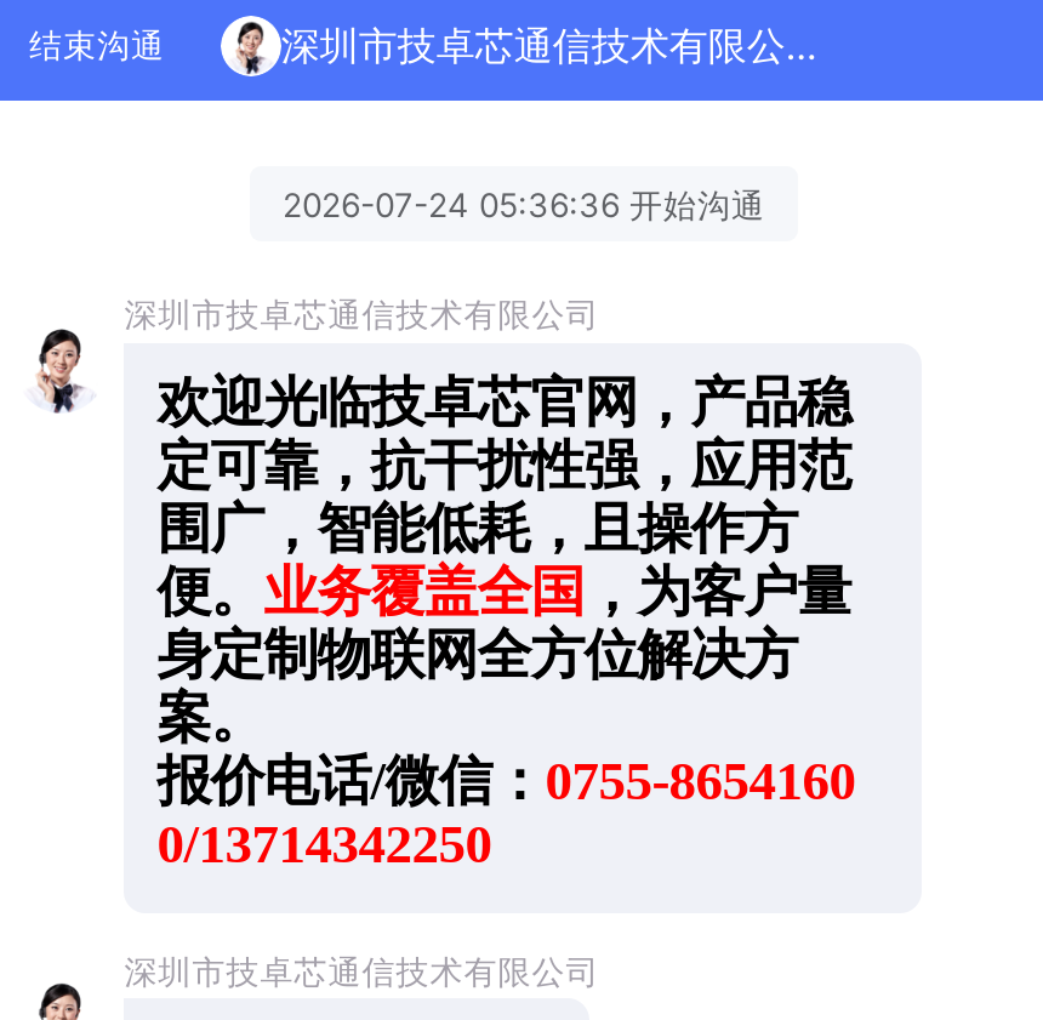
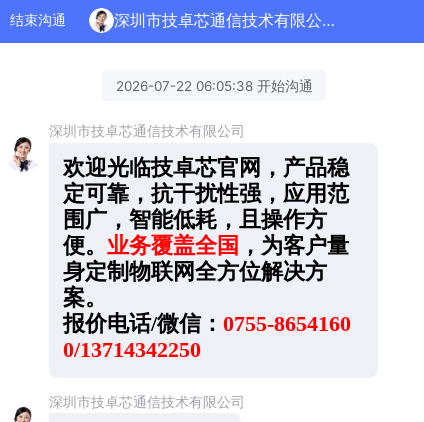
- 2026-07-24 05:36:36 开始沟通
+ 2026-07-22 06:05:38 开始沟通
